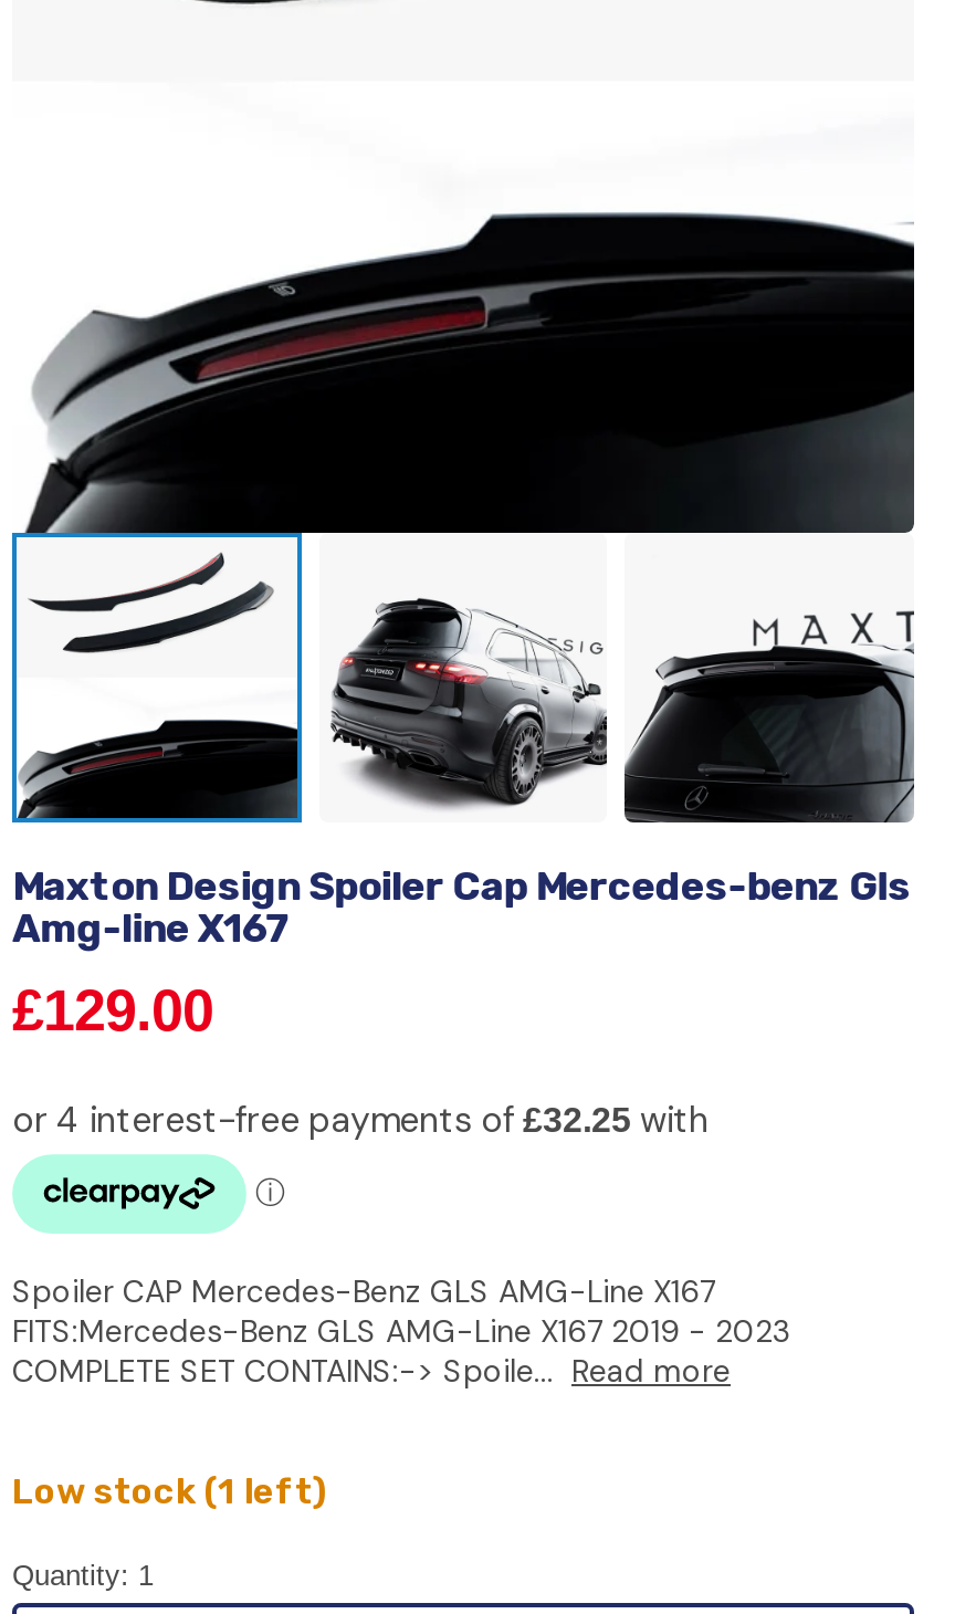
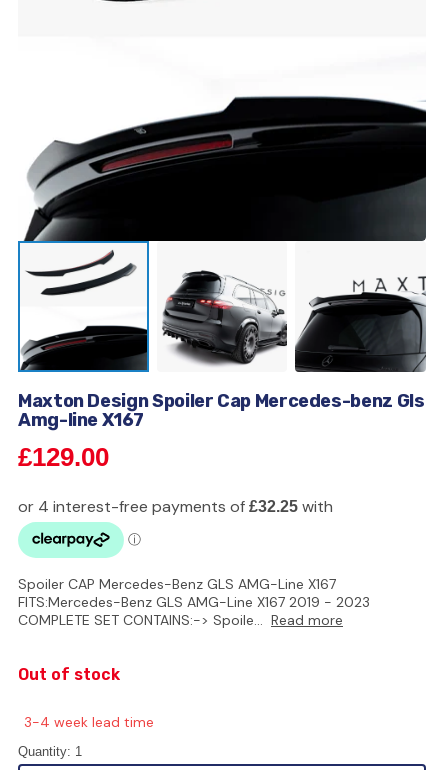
- Low stock (1 left)
+ Out of stock
+ 3-4 week lead time
